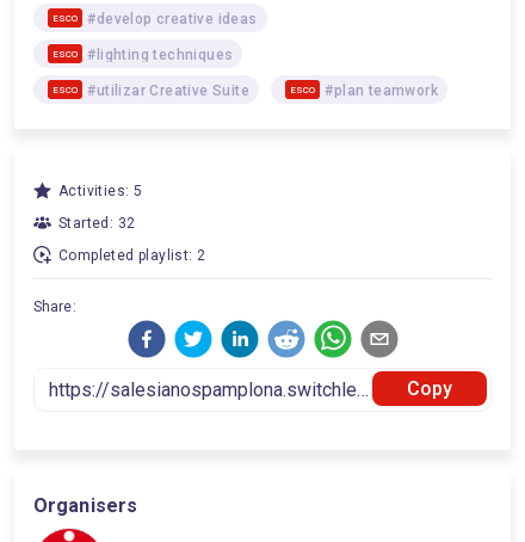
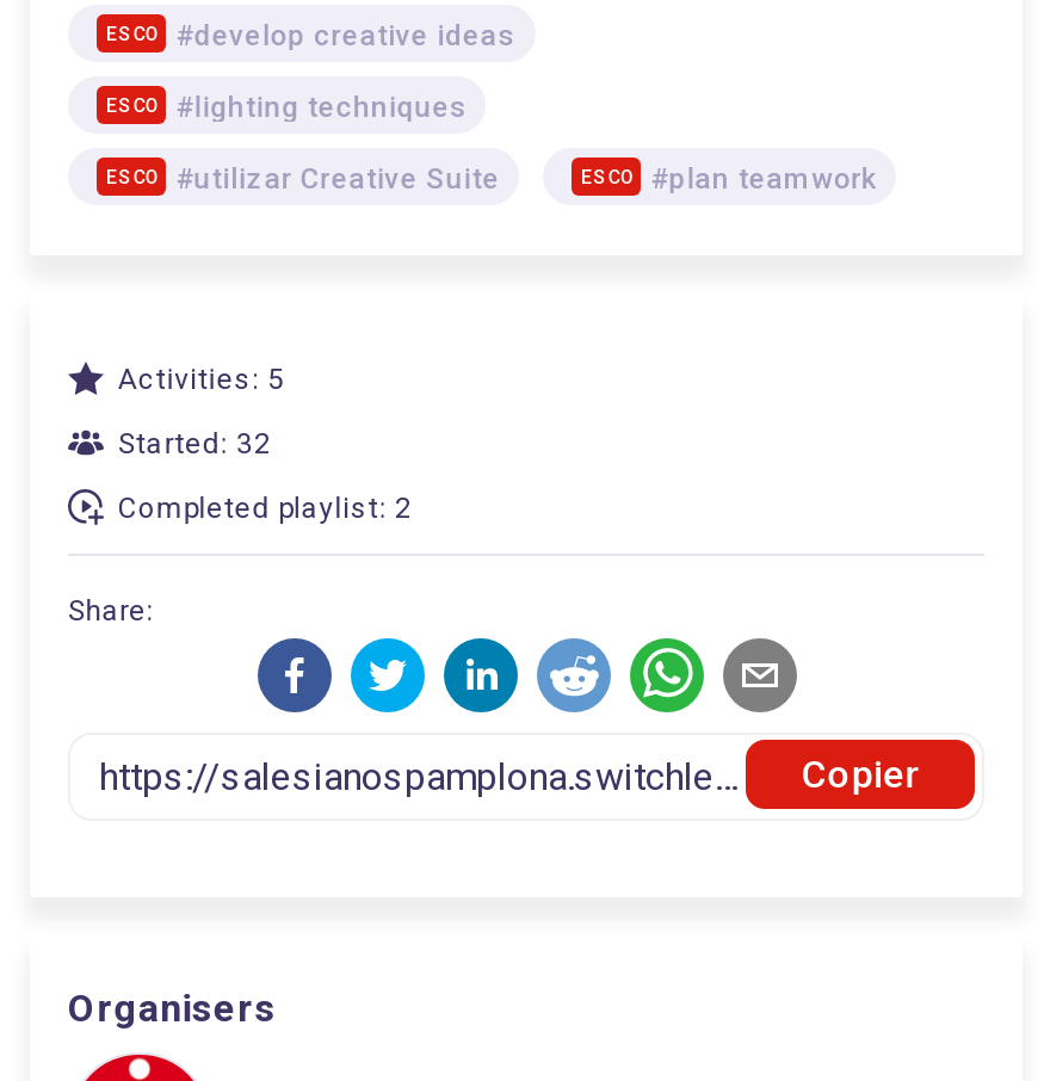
- Copy
+ Copier
